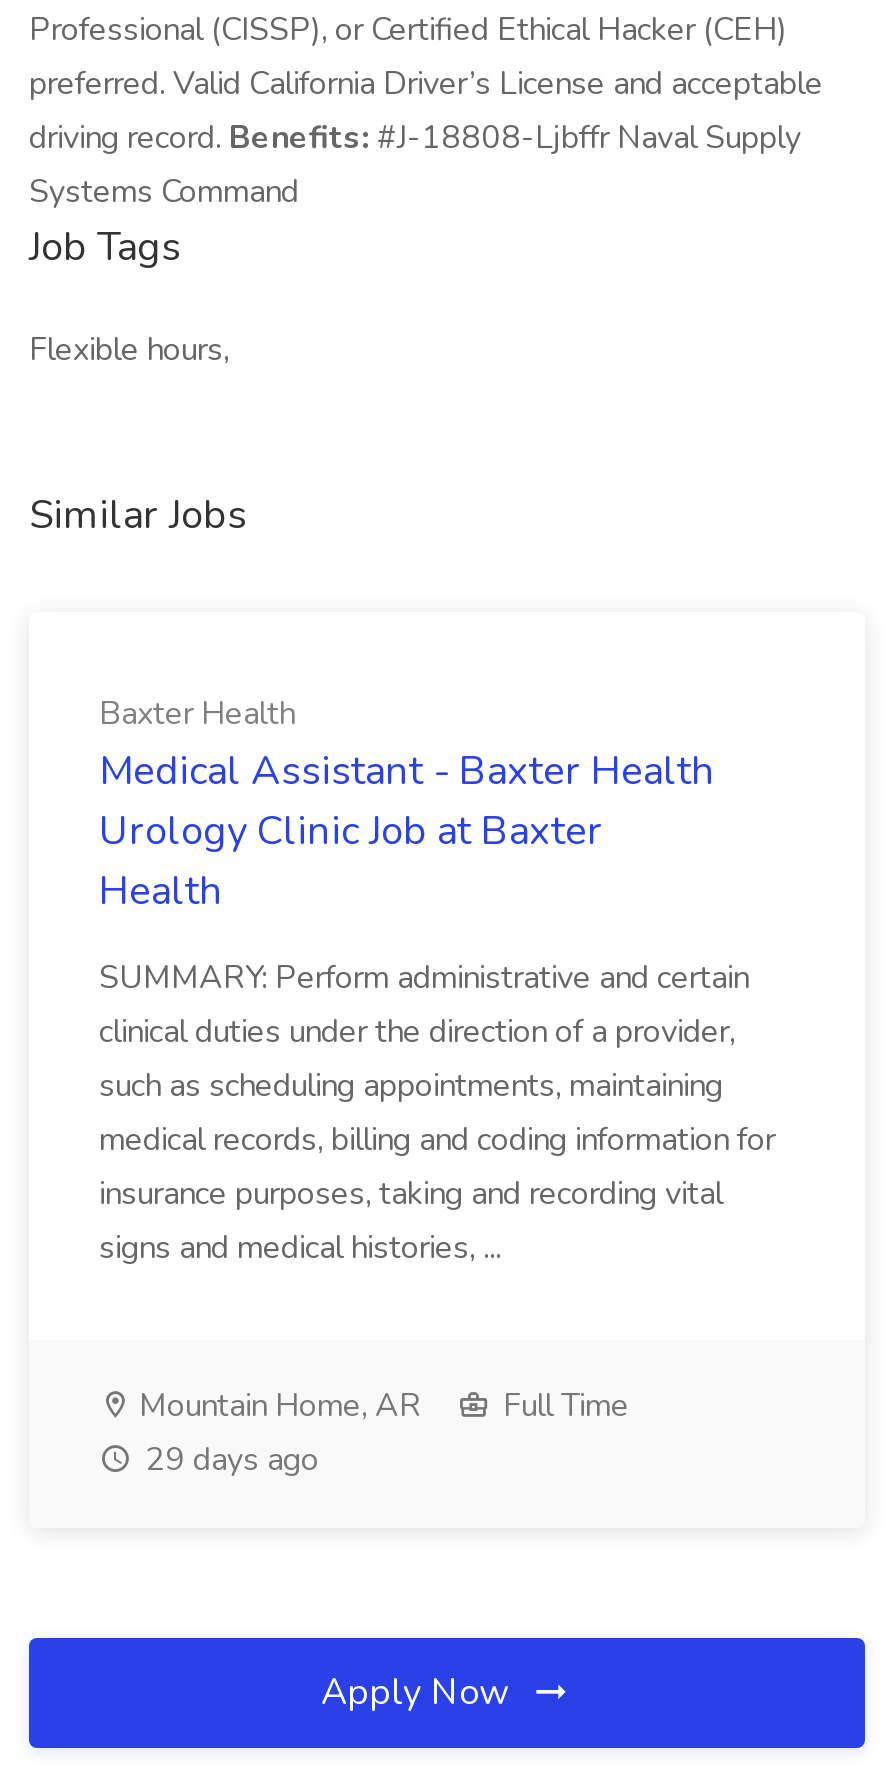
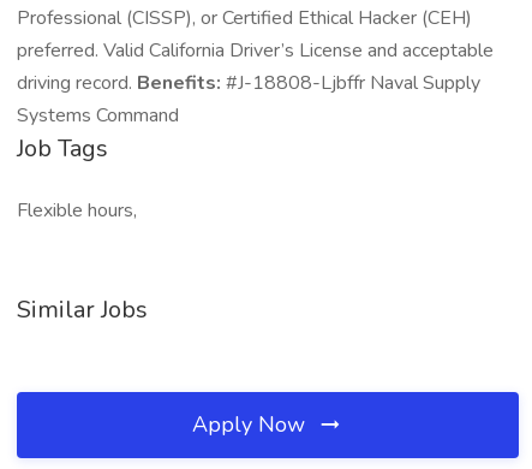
- Baxter Health
- Medical Assistant - Baxter Health
- Urology Clinic Job at Baxter
- Health
- SUMMARY: Perform administrative and certain
- clinical duties under the direction of a provider,
- such as scheduling appointments, maintaining
- medical records, billing and coding information for
- insurance purposes, taking and recording vital
- signs and medical histories, ...

- Mountain Home, AR
- Full Time
- 29 days ago
